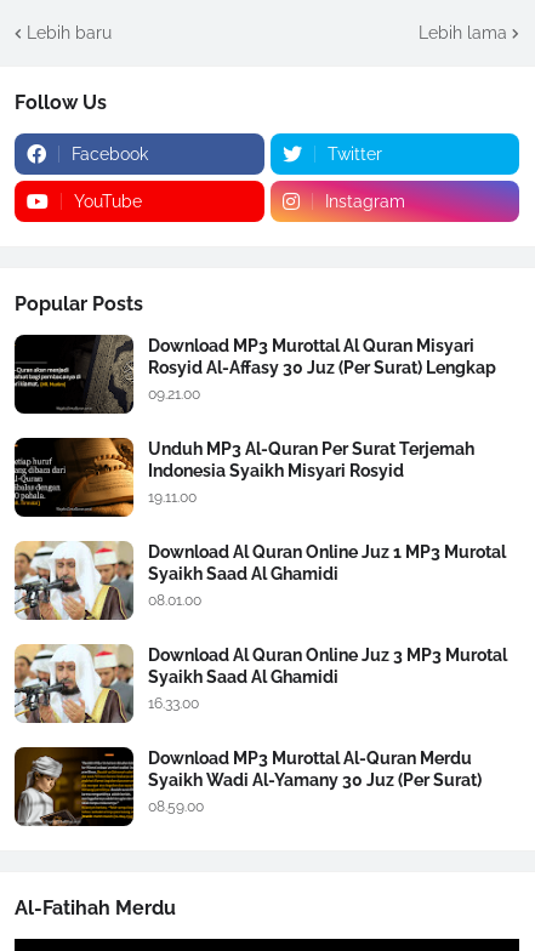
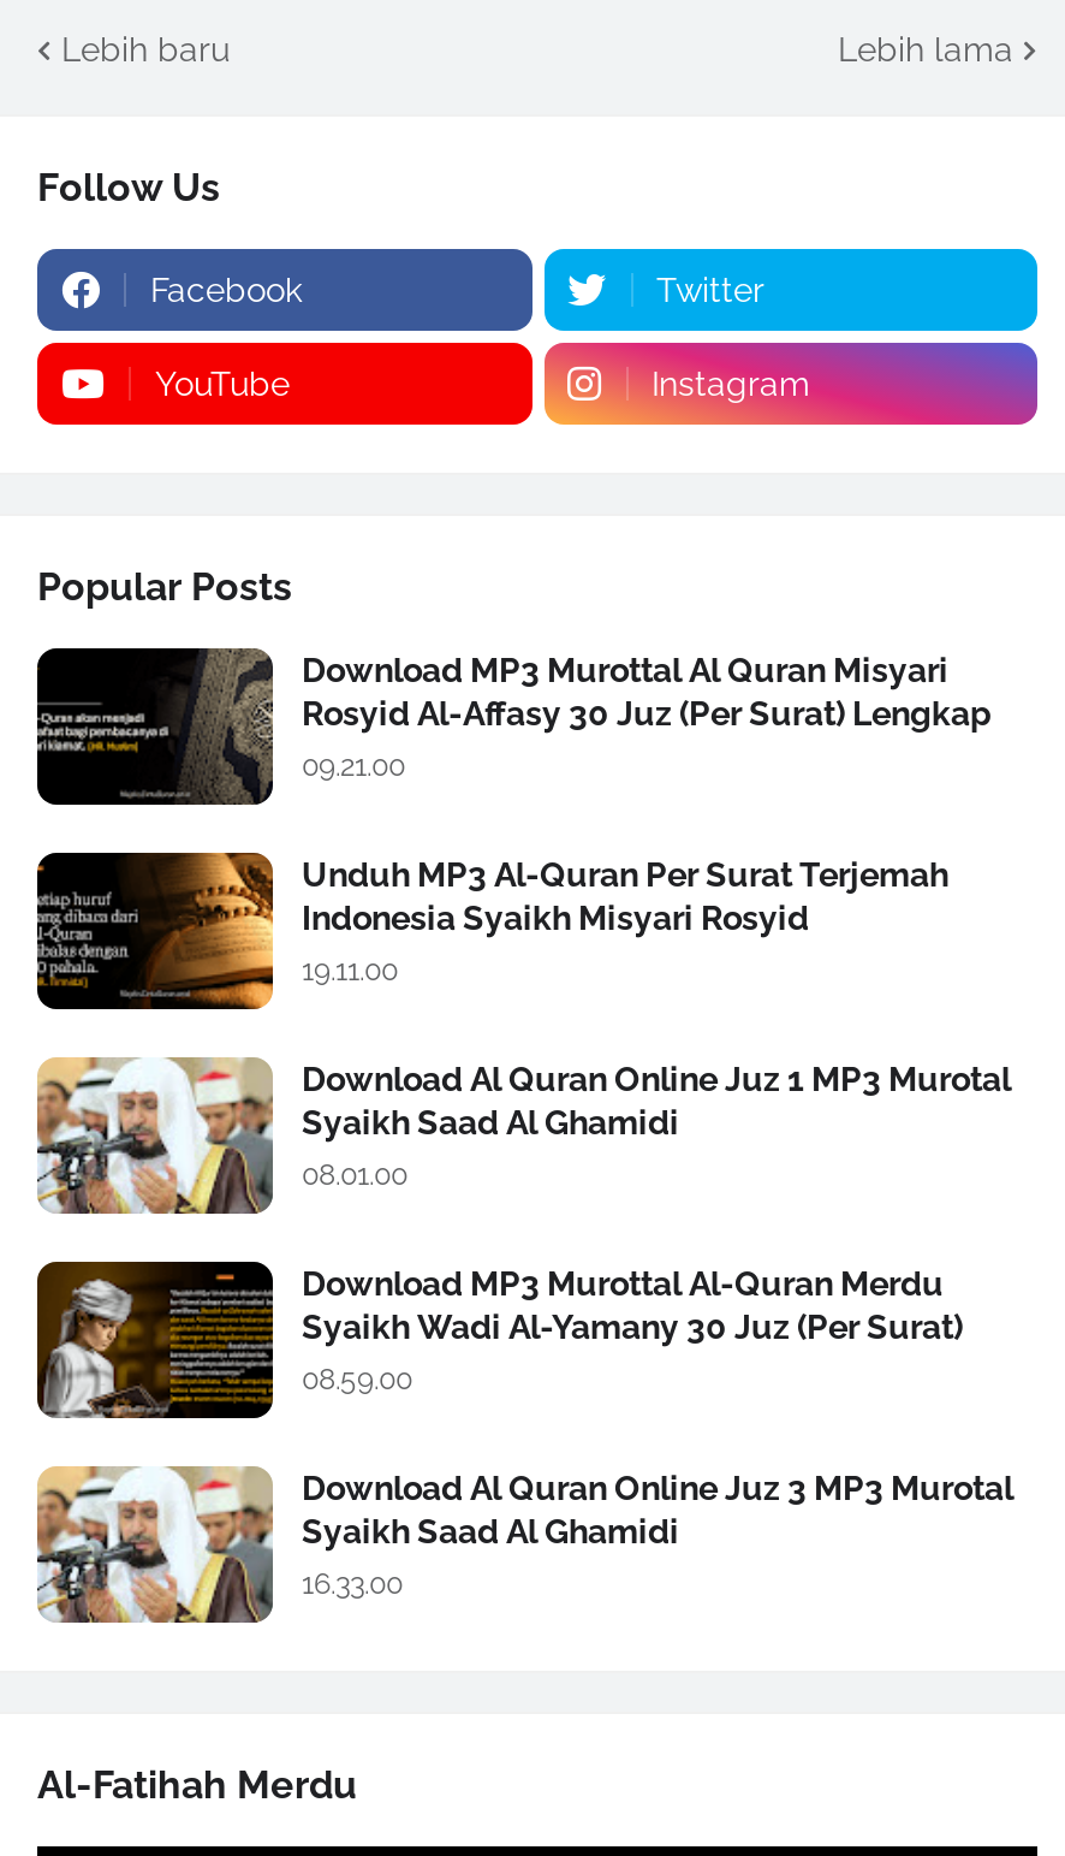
moved down: [image] | Download Al Quran Online Juz 3 MP3 Murotal | Syaikh Saad Al Ghamidi | 16.33.00

moved up: [image] | Download MP3 Murottal Al-Quran Merdu | Syaikh Wadi Al-Yamany 30 Juz (Per Surat) | 08.59.00
